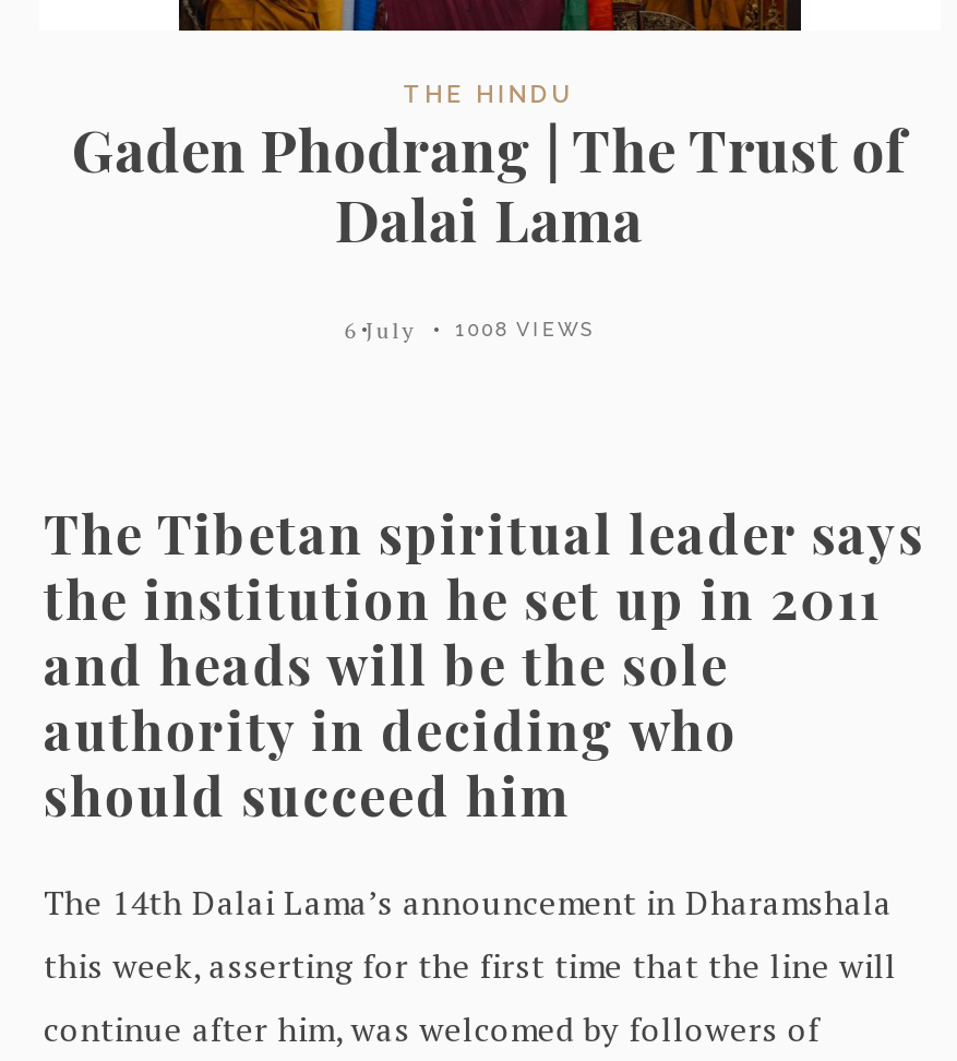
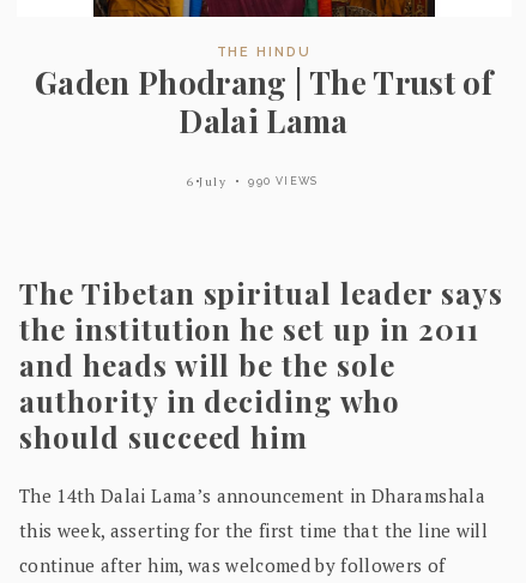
- 6 July 1008 VIEWS
+ 6 July 990 VIEWS
